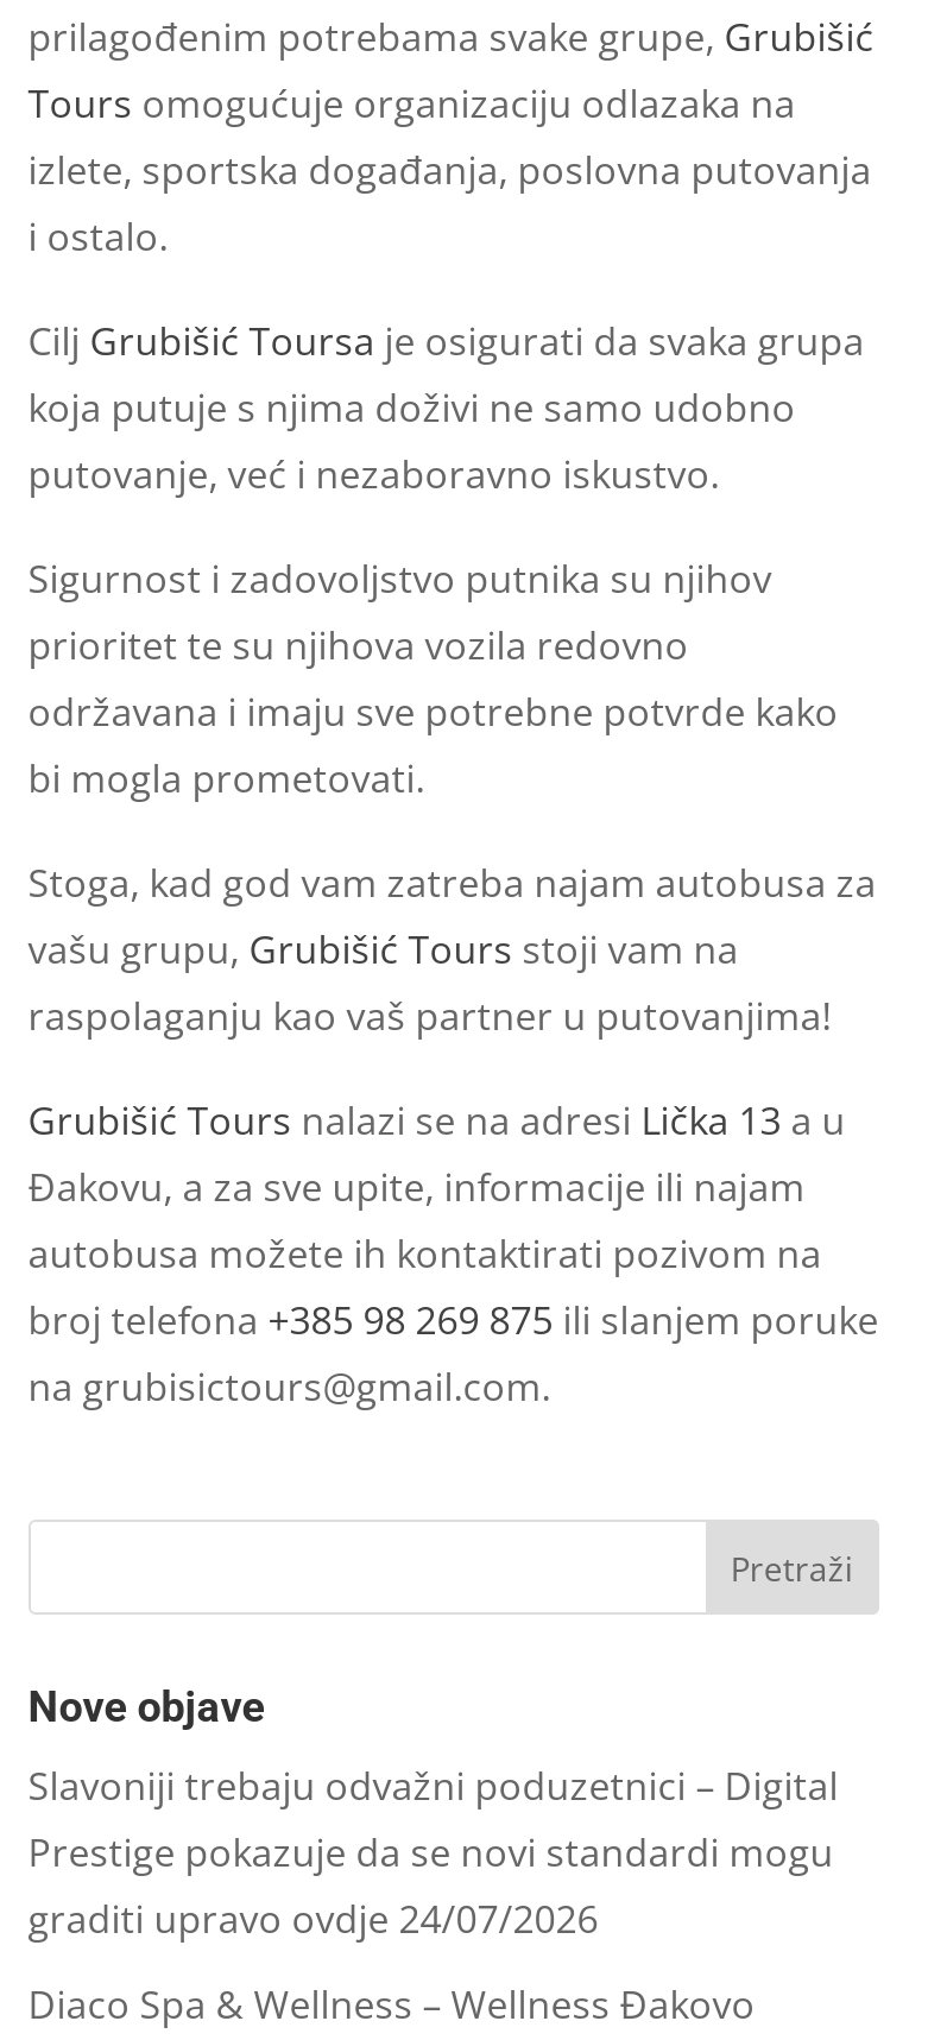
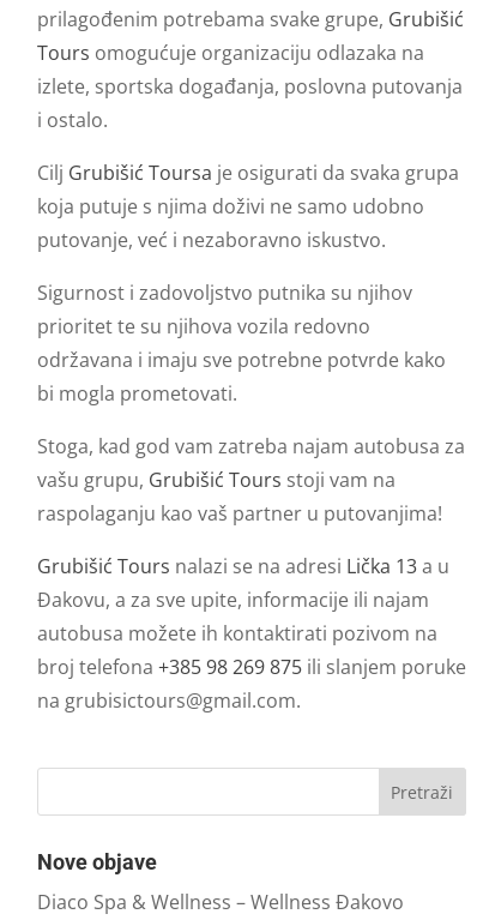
- Slavoniji trebaju odvažni poduzetnici – Digital
- Prestige pokazuje da se novi standardi mogu
- graditi upravo ovdje 24/07/2026
